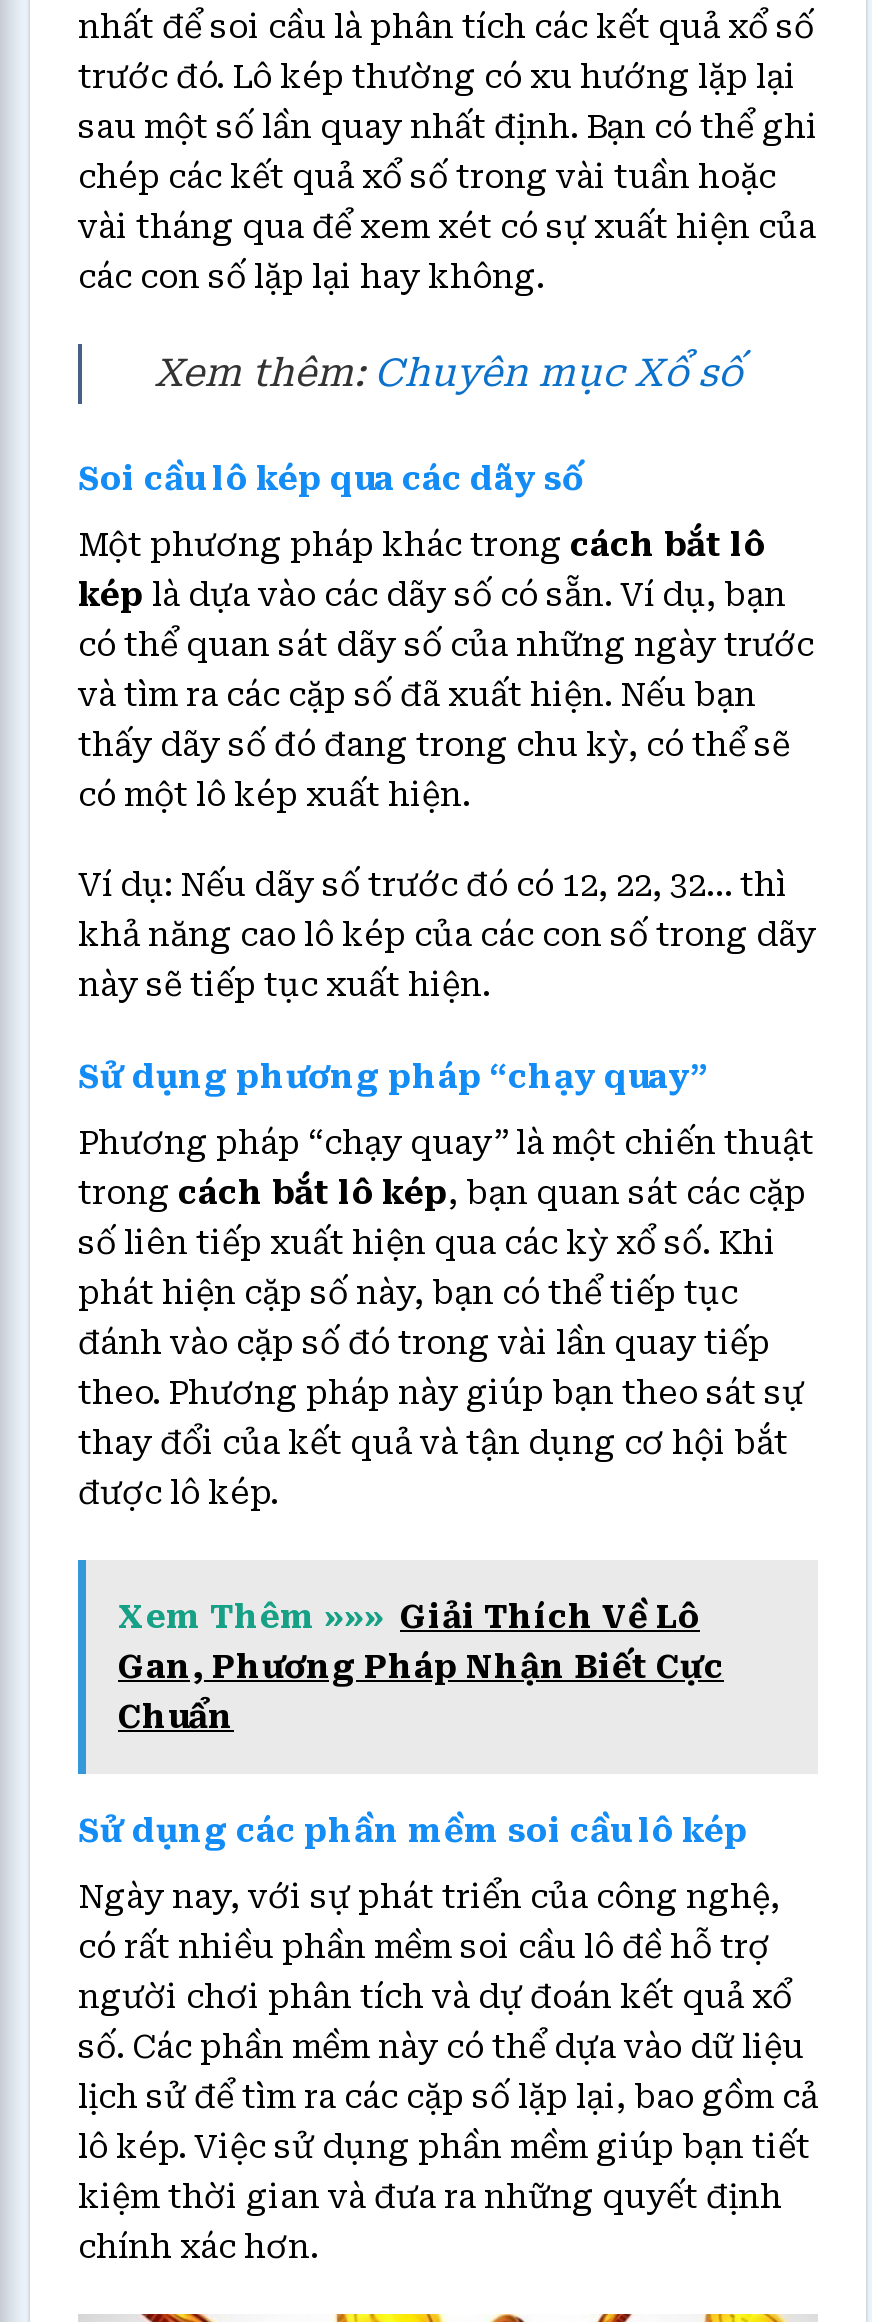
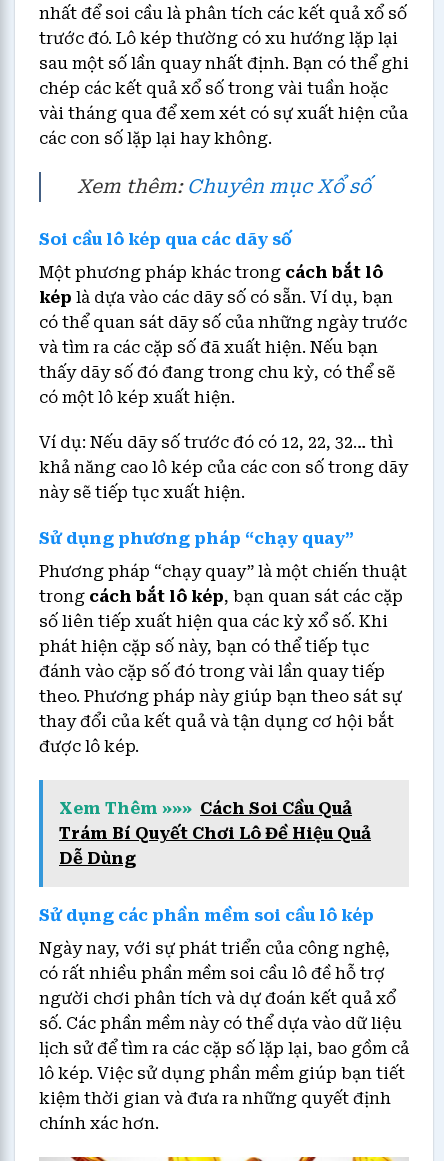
- Xem Thêm »»» Giải Thích Về Lô
- Gan, Phương Pháp Nhận Biết Cực
- Chuẩn
+ Xem Thêm »»» Cách Soi Cầu Quả
+ Trám Bí Quyết Chơi Lô Đề Hiệu Quả
+ Dễ Dùng
